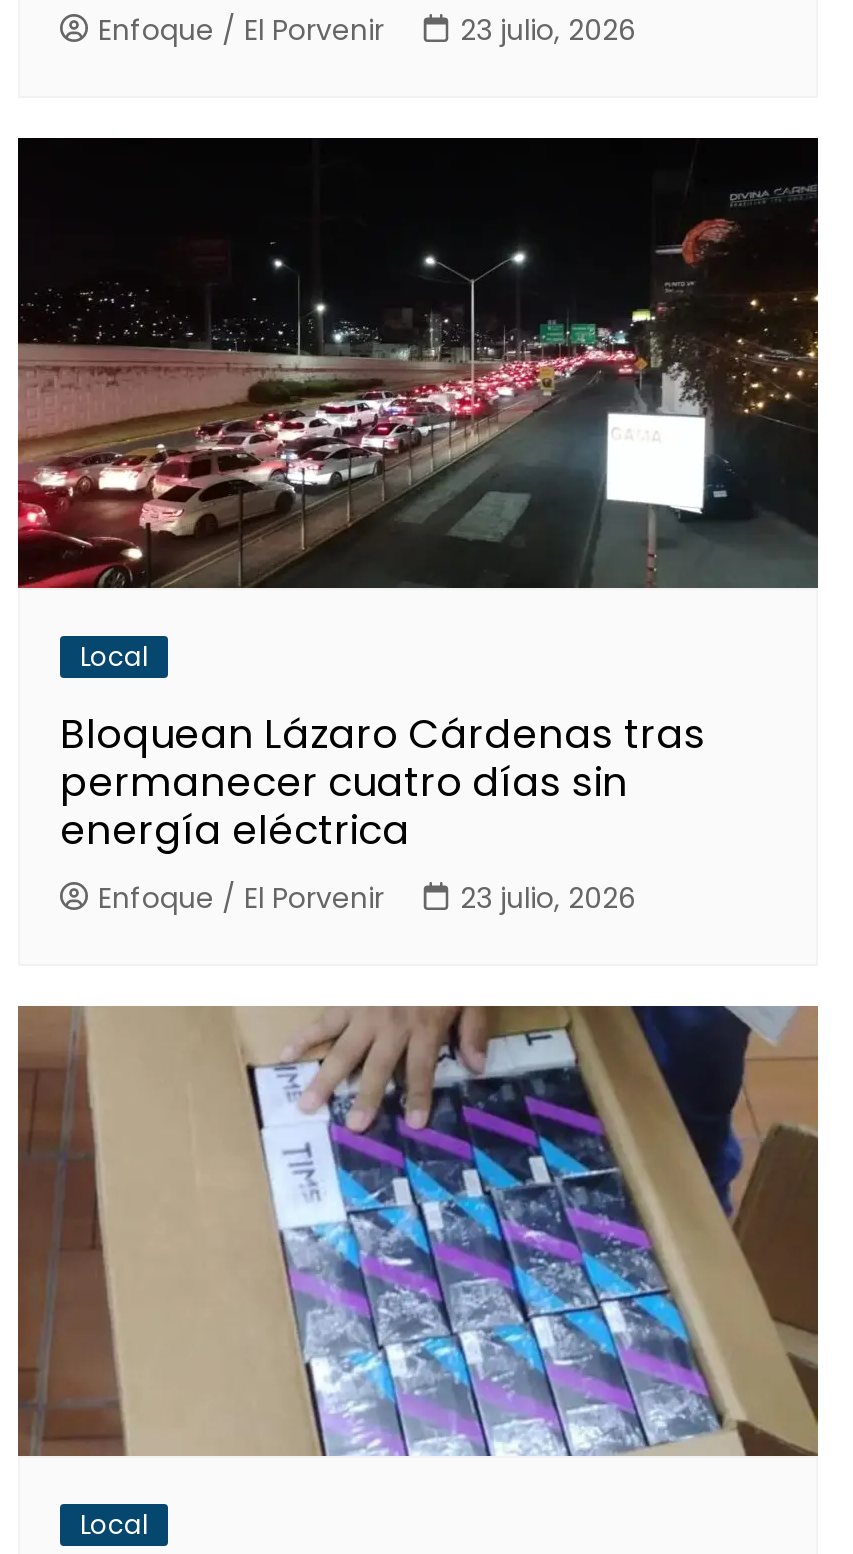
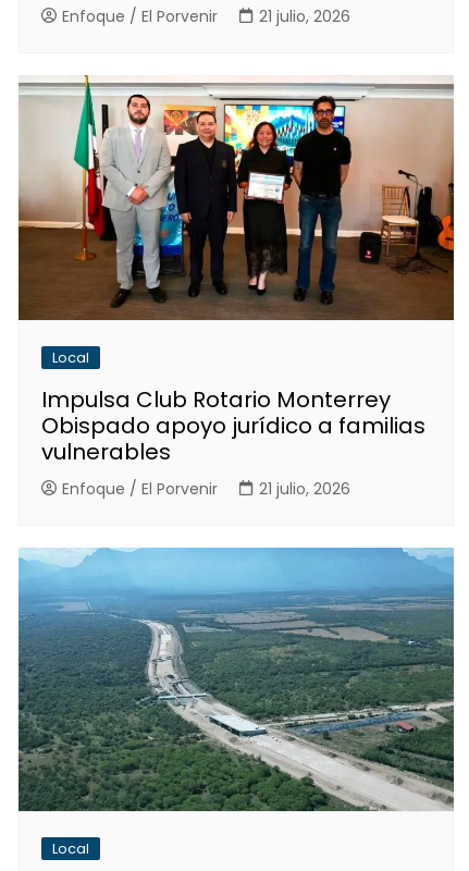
- Enfoque / El Porvenir 23 julio, 2026
+ Enfoque / El Porvenir 21 julio, 2026

- [image]
+ [image]

- Bloquean Lázaro Cárdenas tras
- permanecer cuatro días sin
- energía eléctrica
+ Impulsa Club Rotario Monterrey
+ Obispado apoyo jurídico a familias
+ vulnerables

- Enfoque / El Porvenir 23 julio, 2026
+ Enfoque / El Porvenir 21 julio, 2026

- [image]
+ [image]
